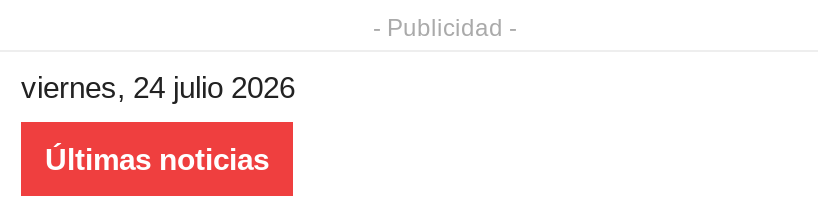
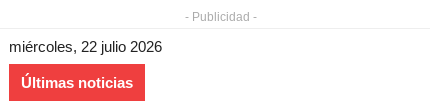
- viernes, 24 julio 2026
+ miércoles, 22 julio 2026
